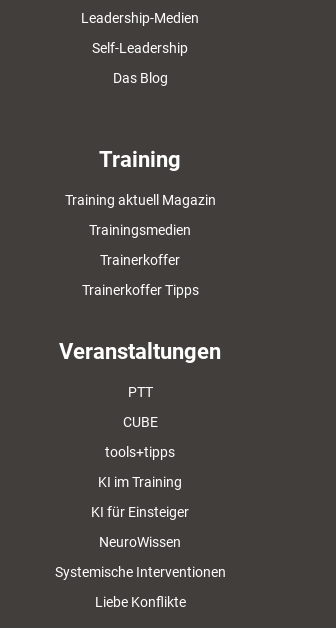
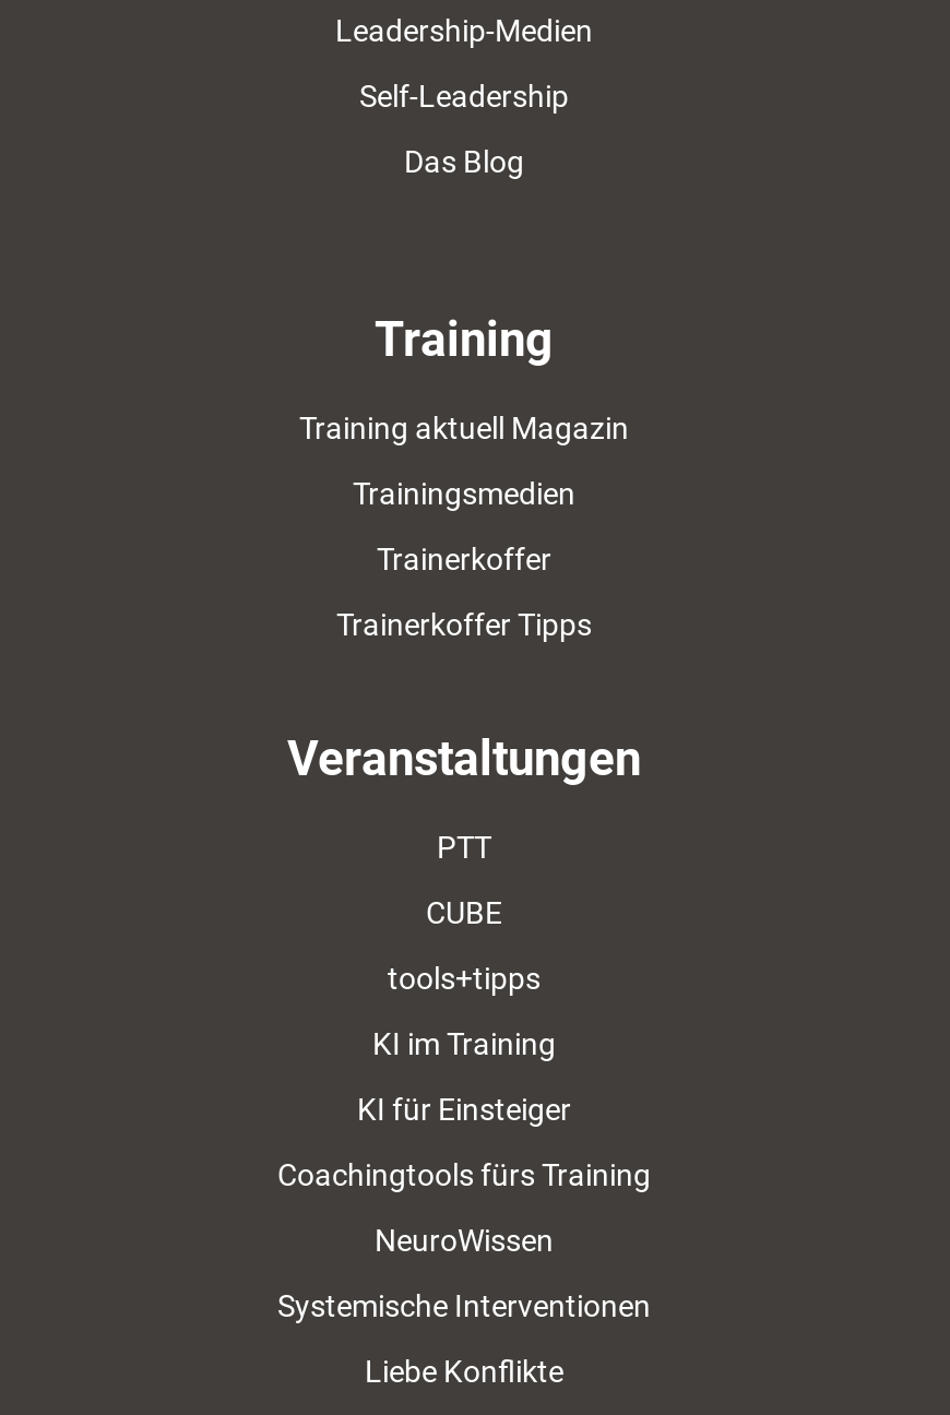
+ Coachingtools fürs Training
